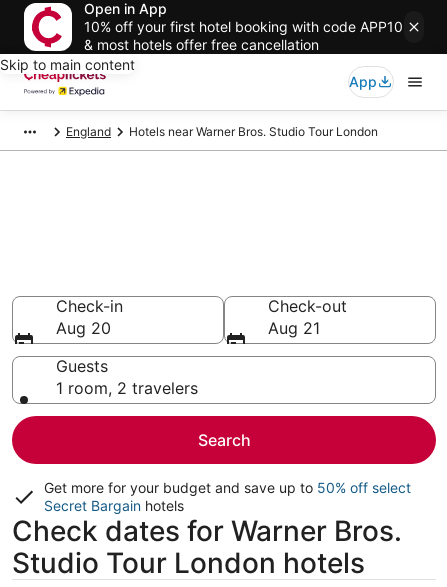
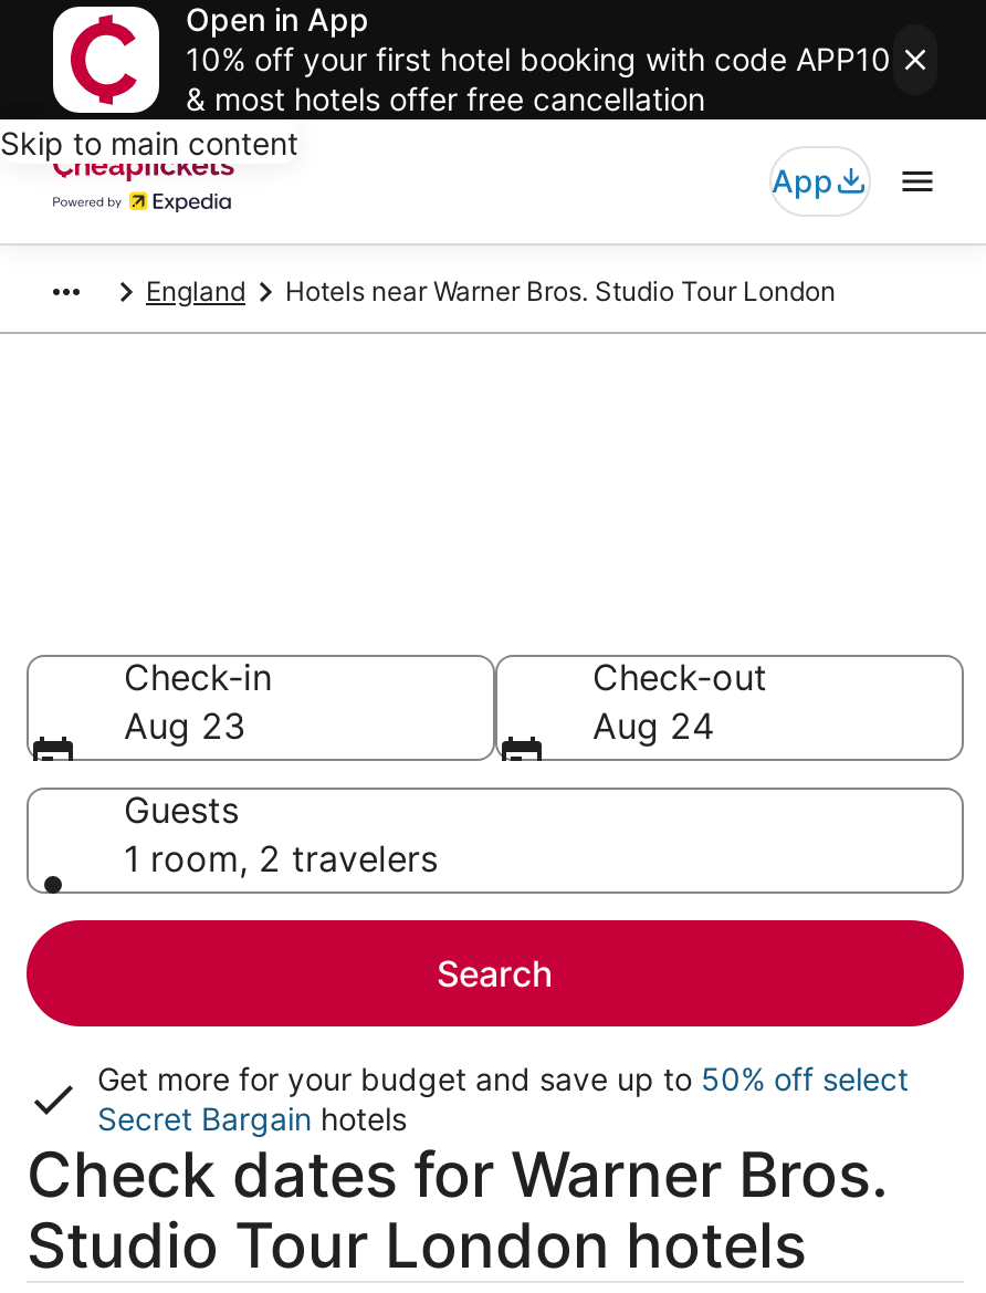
- Aug 20
+ Aug 23

- Aug 21
+ Aug 24
